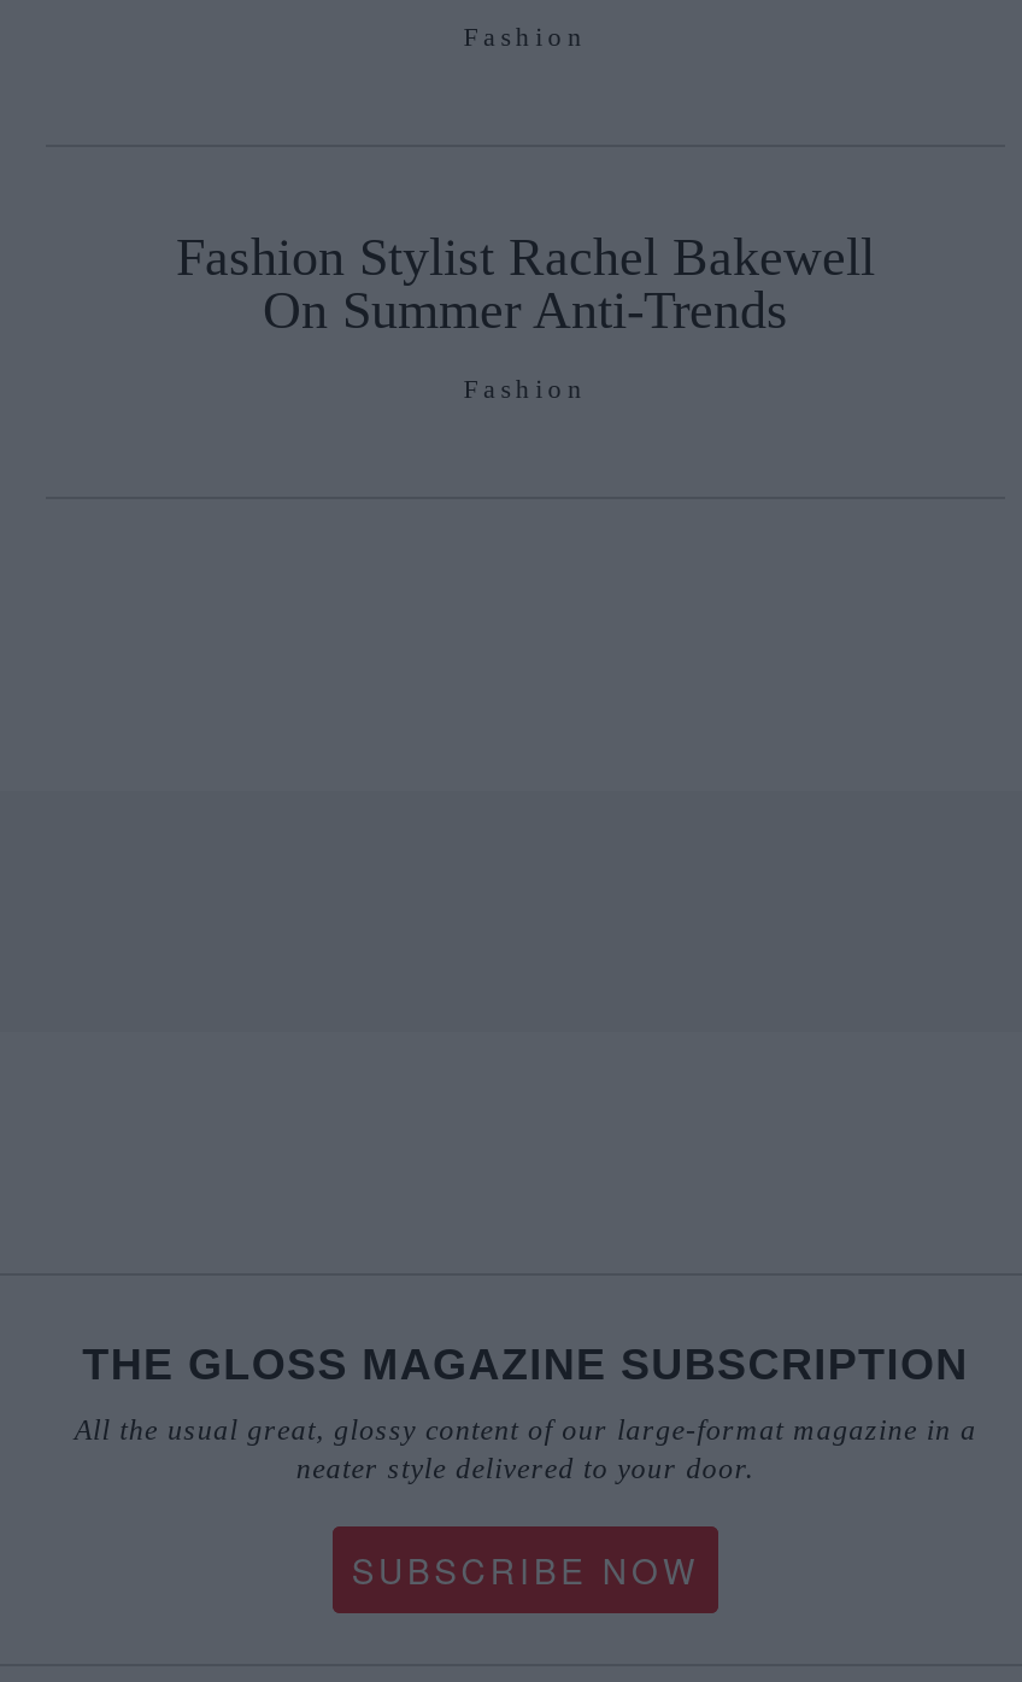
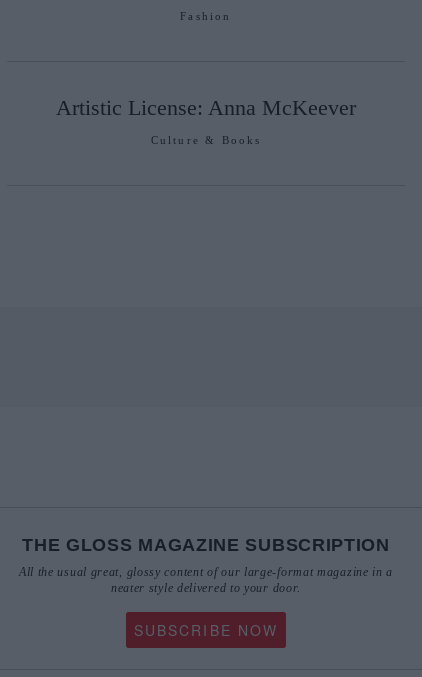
- Fashion Stylist Rachel Bakewell
- On Summer Anti-Trends
+ Artistic License: Anna McKeever

- Fashion
+ Culture & Books
